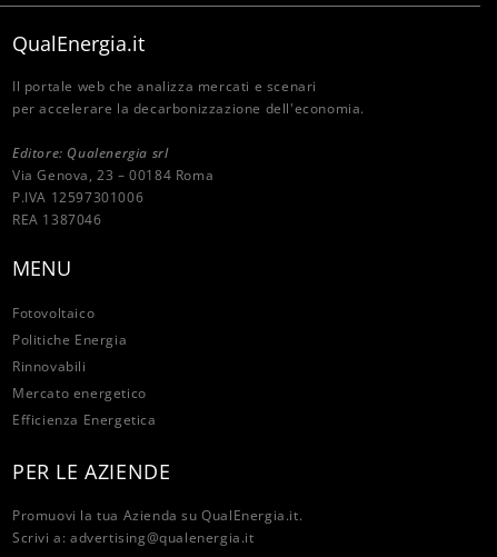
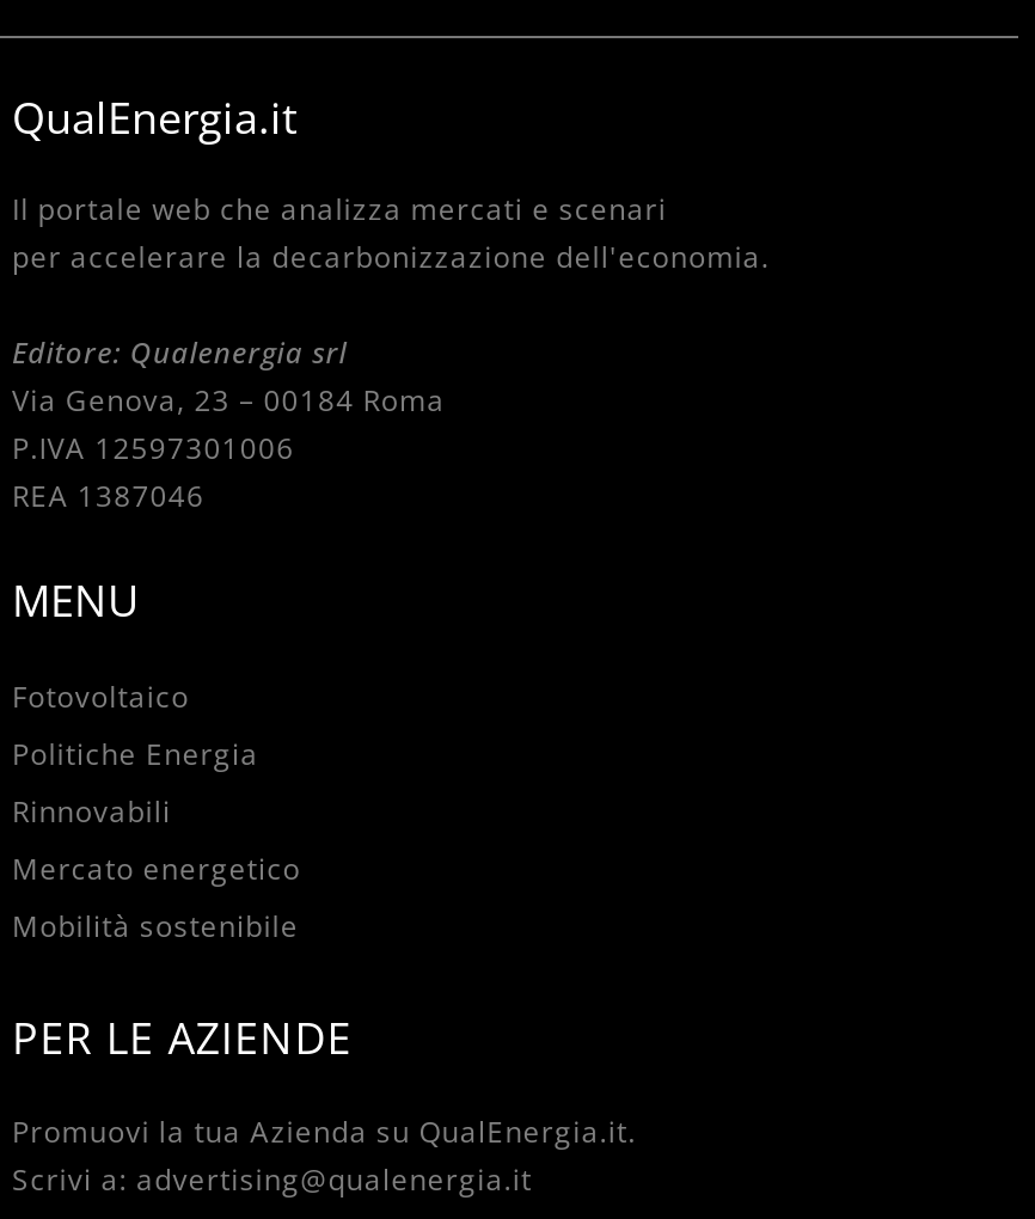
- Efficienza Energetica
+ Mobilità sostenibile
